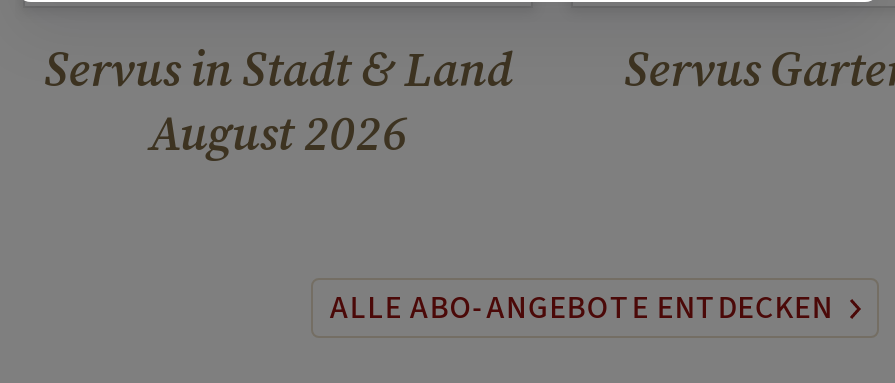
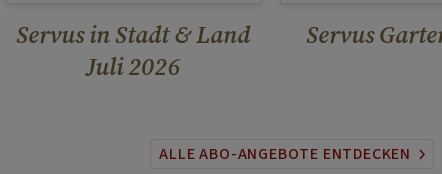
- August 2026
+ Juli 2026
